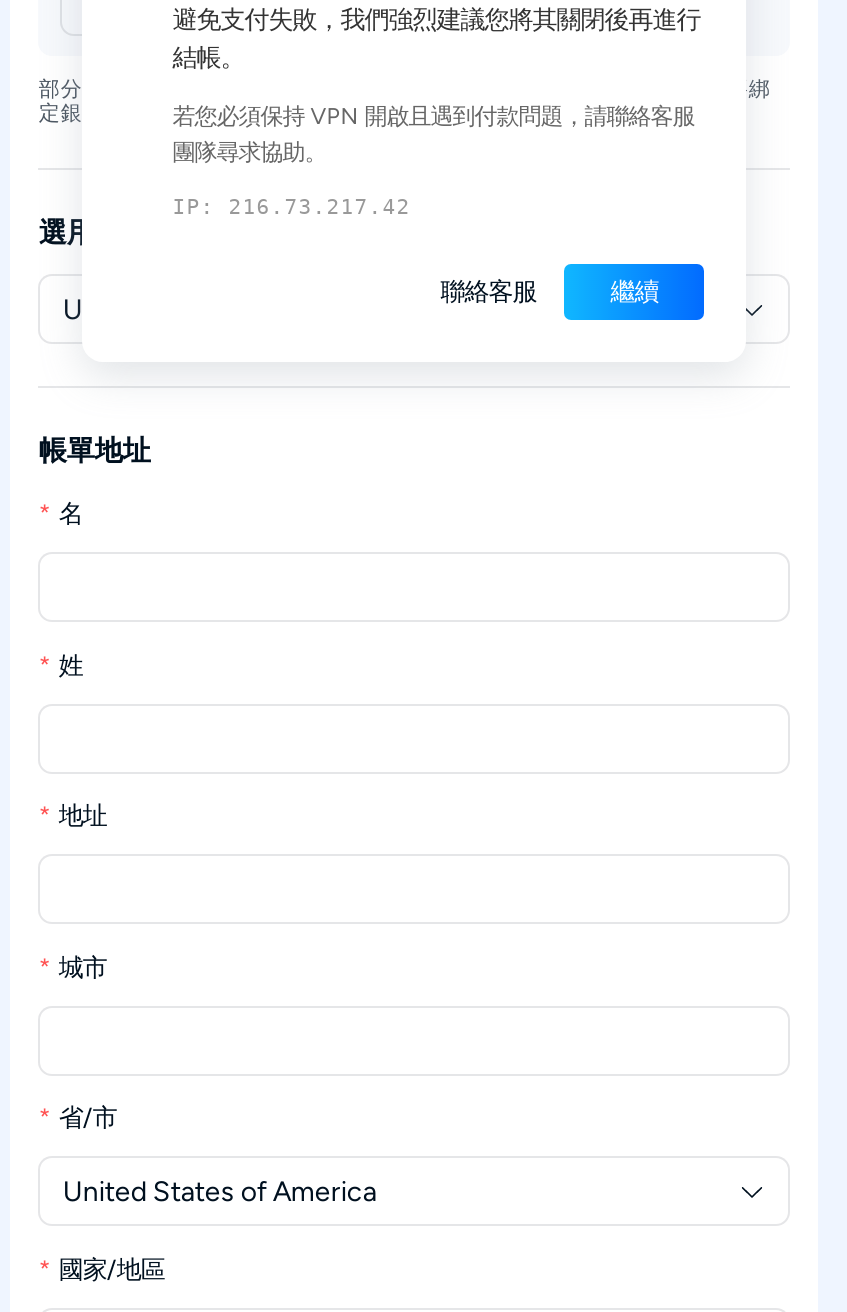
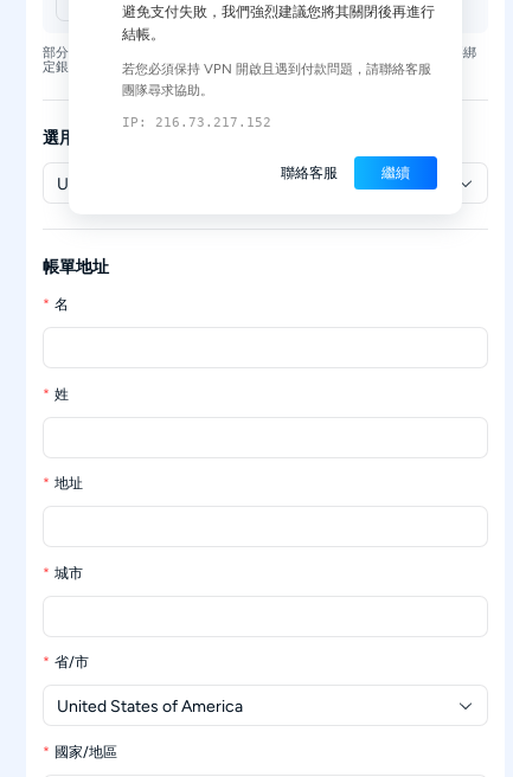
- IP: 216.73.217.42
+ IP: 216.73.217.152
